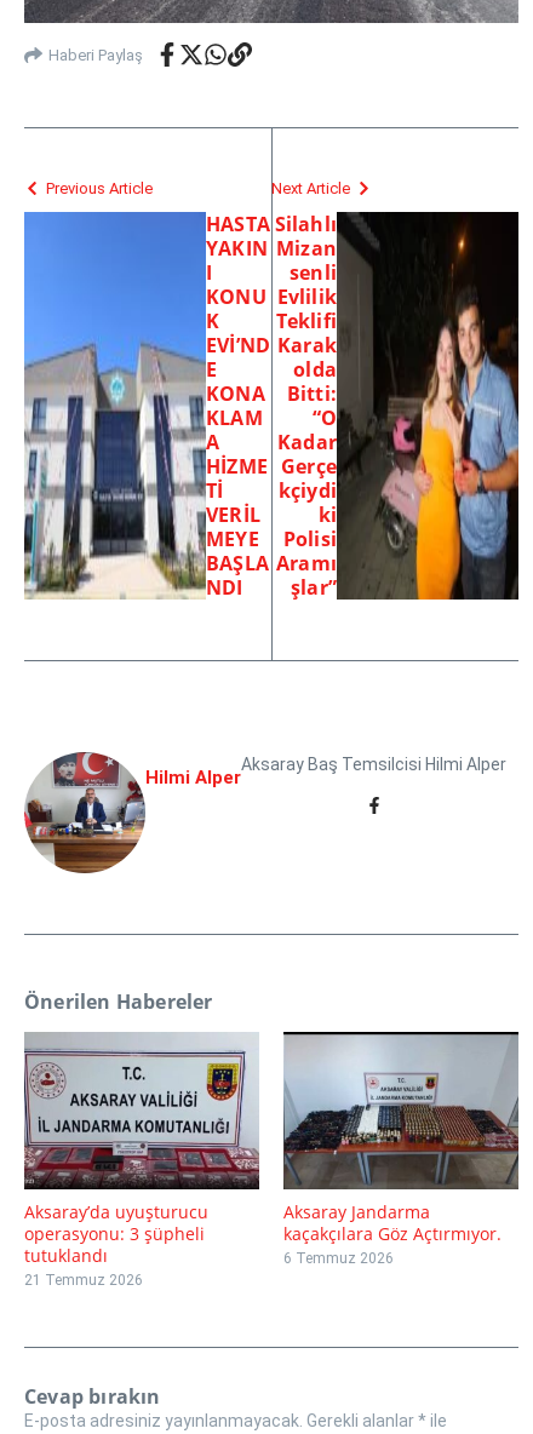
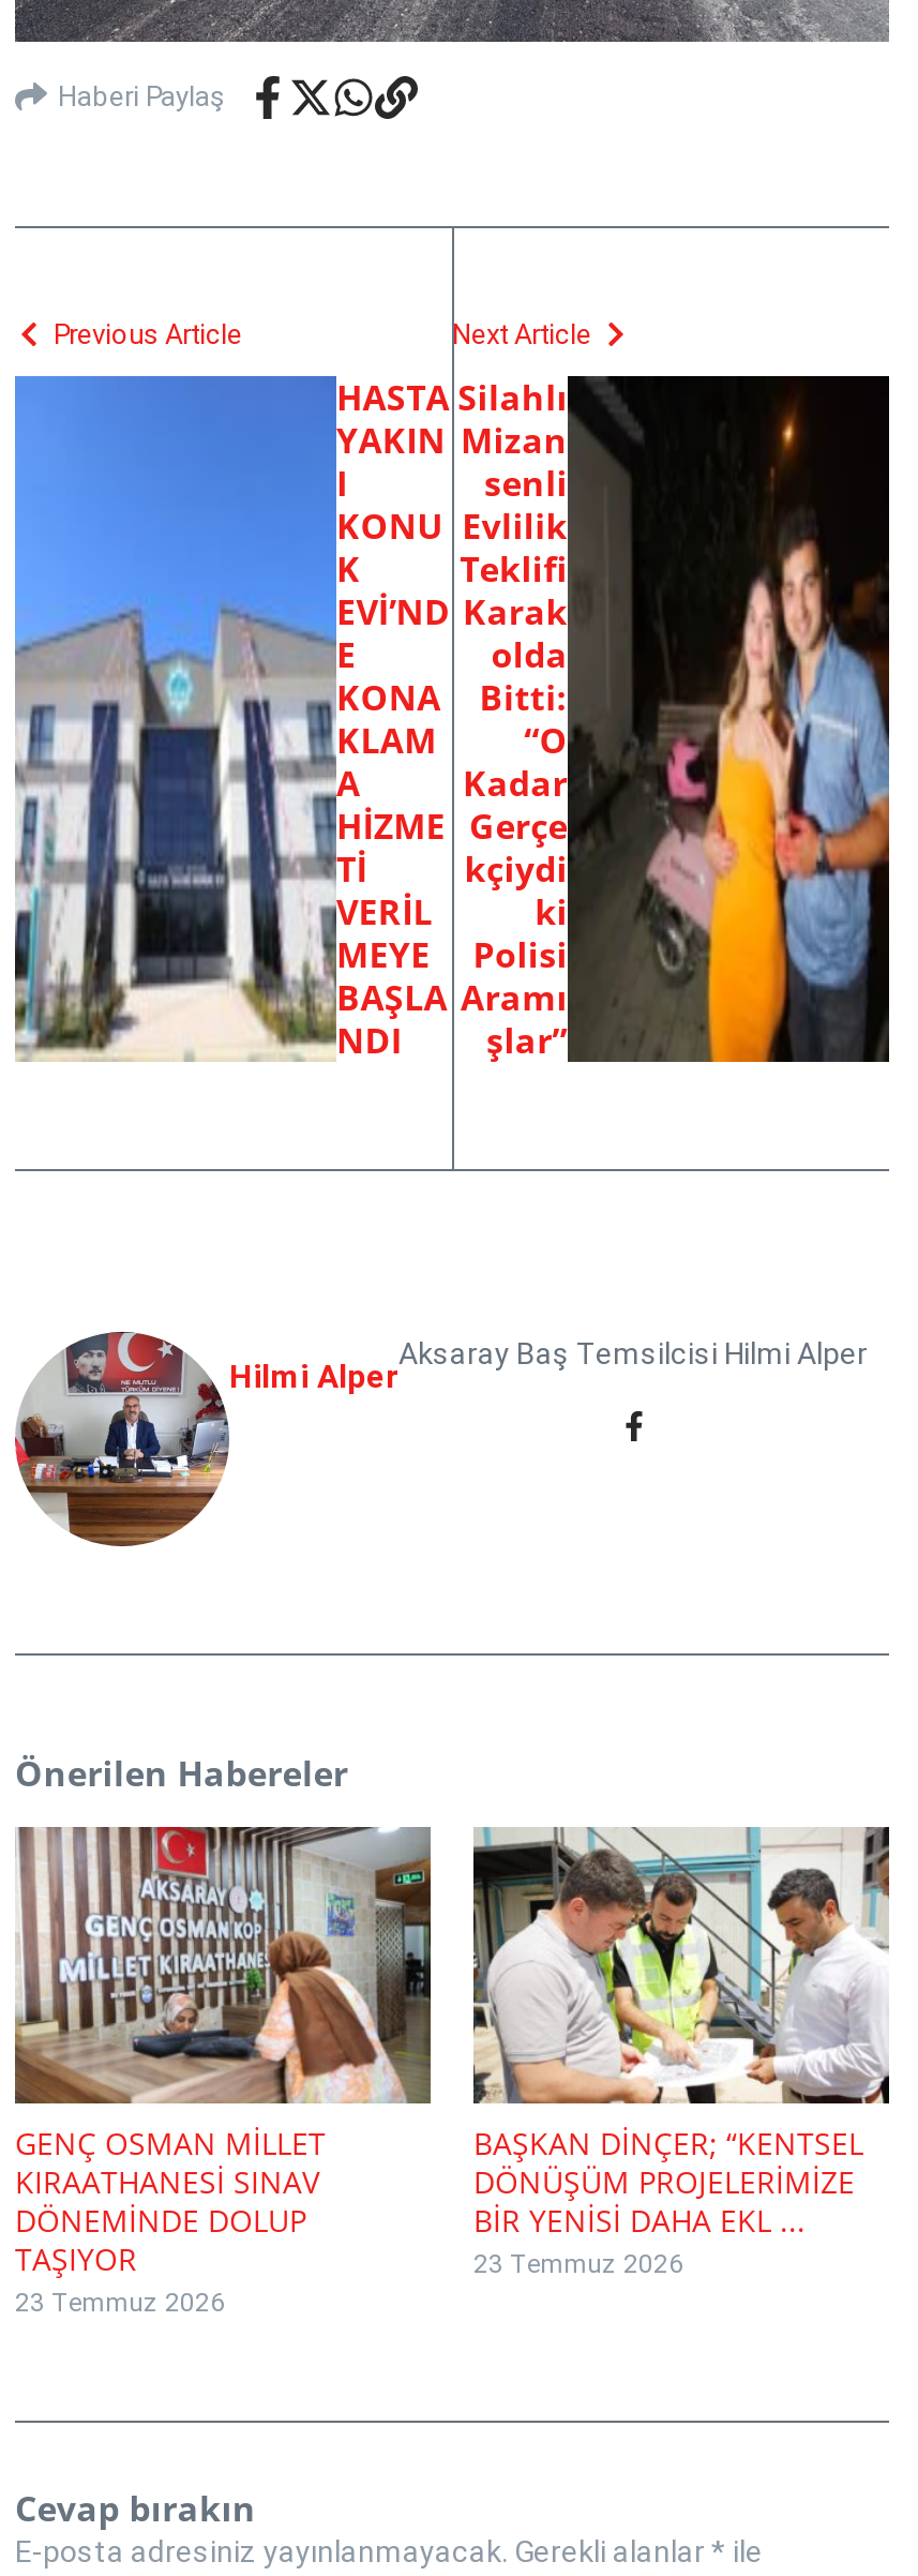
- [image]
- Aksaray’da uyuşturucu
- operasyonu: 3 şüpheli
- tutuklandı
- 21 Temmuz 2026
+ [image]
+ GENÇ OSMAN MİLLET
+ KIRAATHANESİ SINAV
+ DÖNEMİNDE DOLUP
+ TAŞIYOR
+ 23 Temmuz 2026

- [image]
- Aksaray Jandarma
- kaçakçılara Göz Açtırmıyor.
- 6 Temmuz 2026
+ [image]
+ BAŞKAN DİNÇER; “KENTSEL
+ DÖNÜŞÜM PROJELERİMİZE
+ BİR YENİSİ DAHA EKL ...
+ 23 Temmuz 2026
